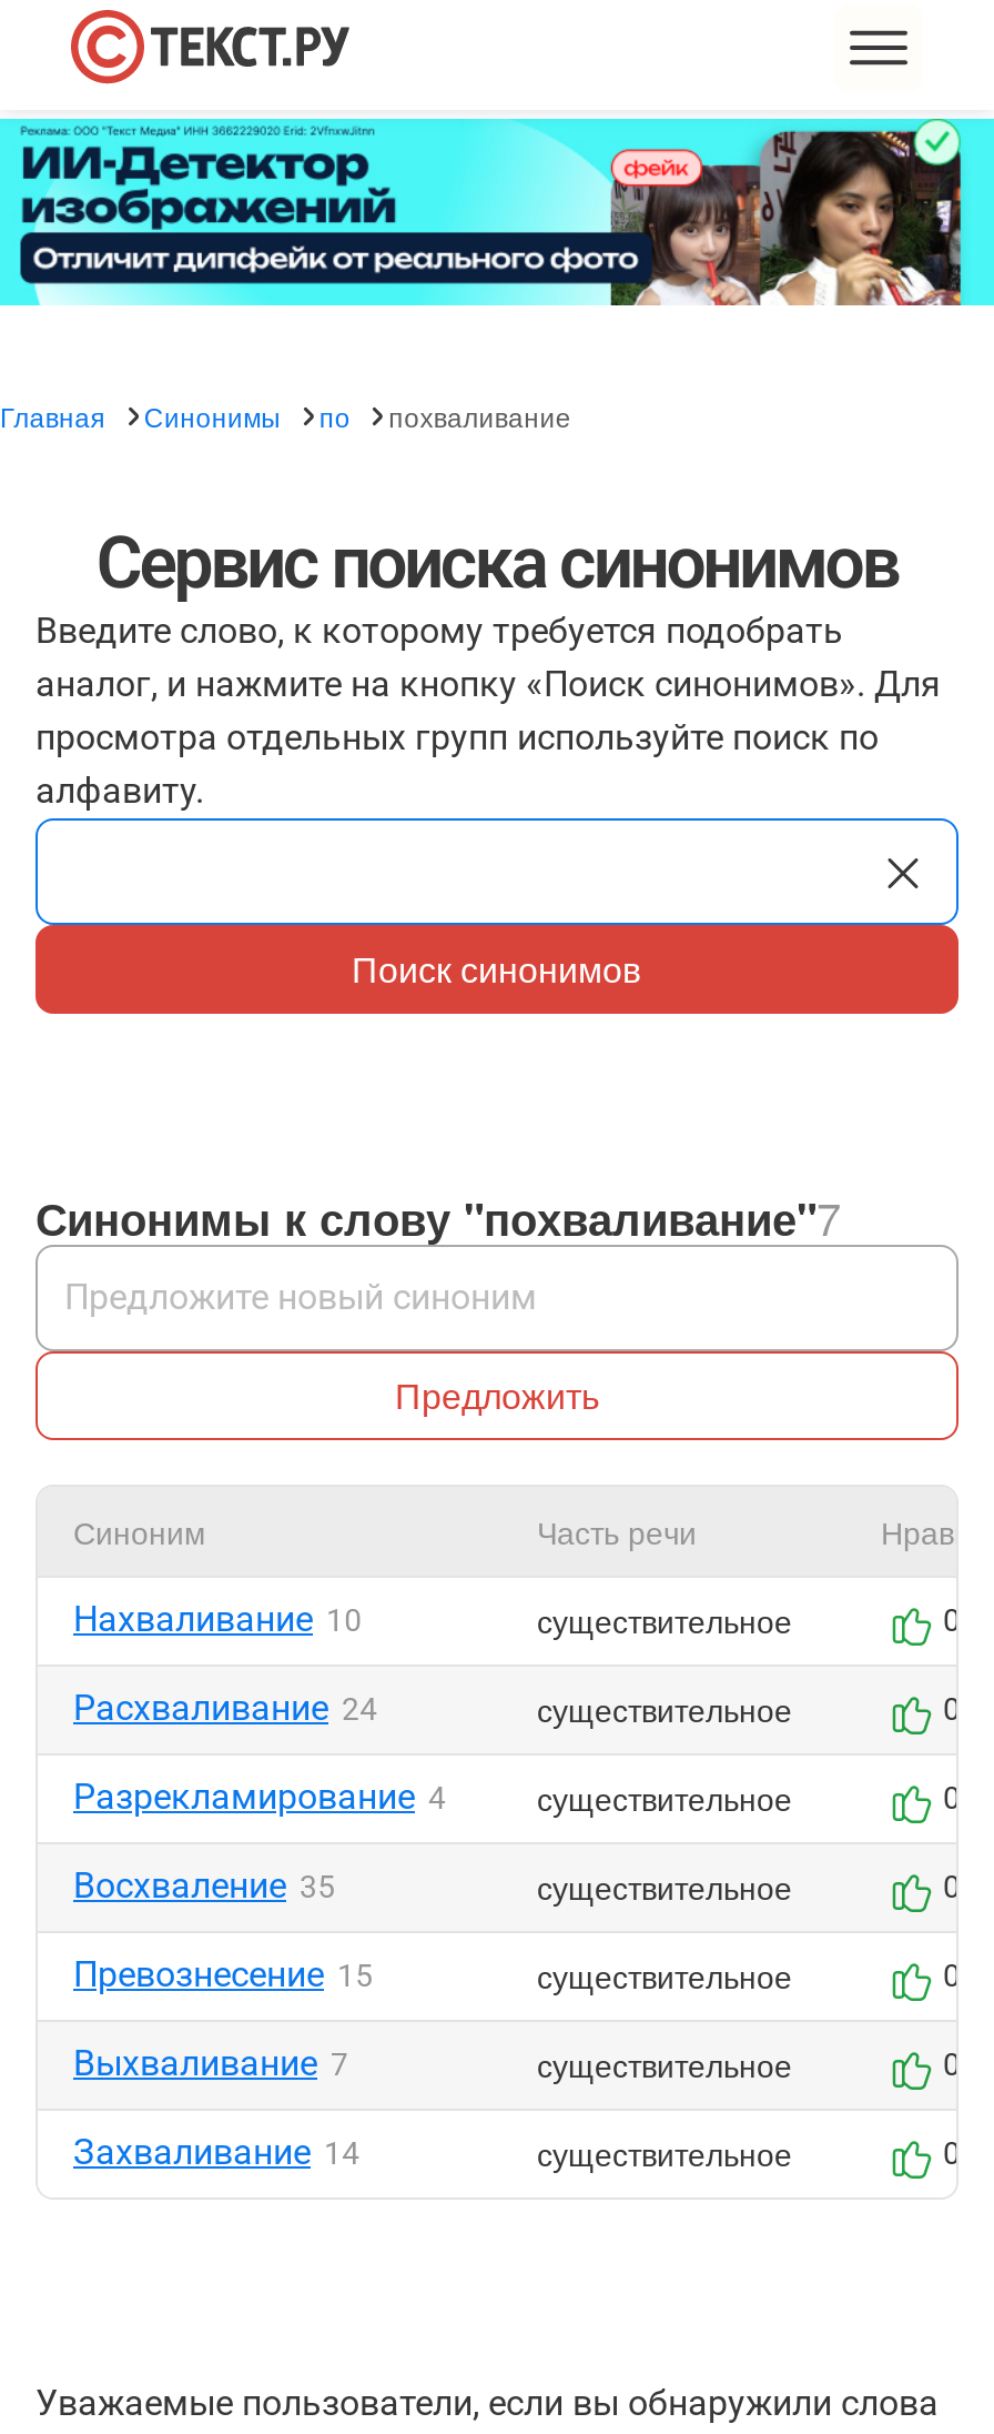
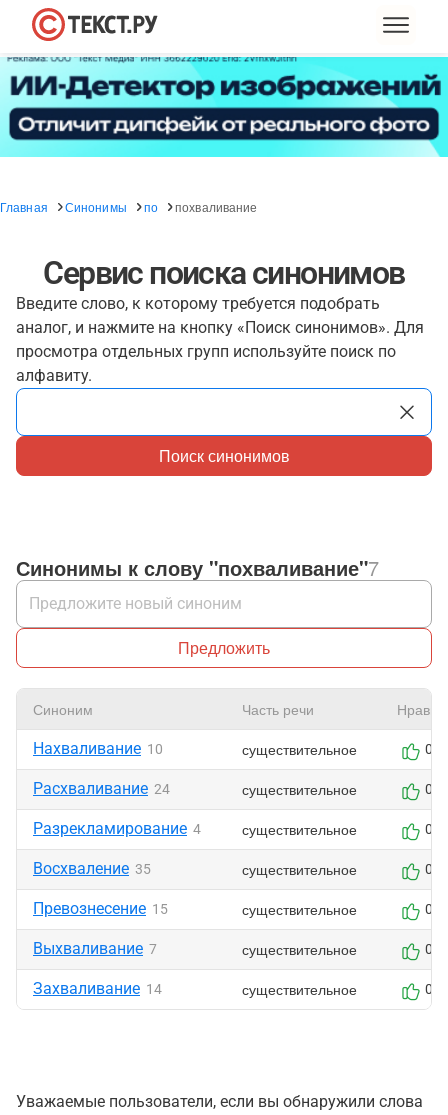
- [image]
+ [image]
